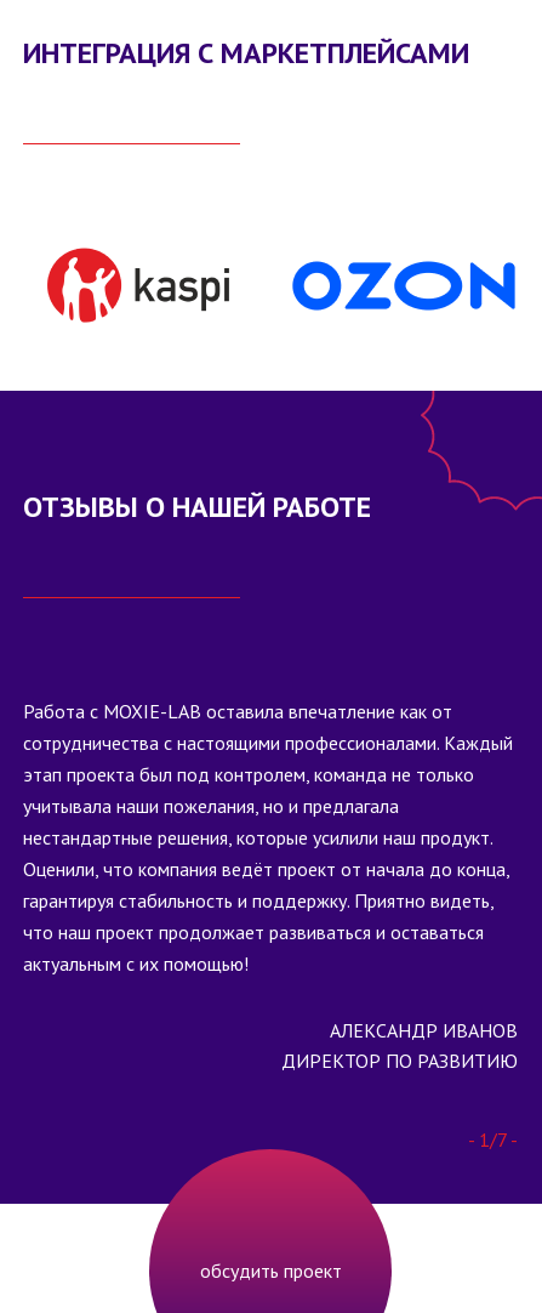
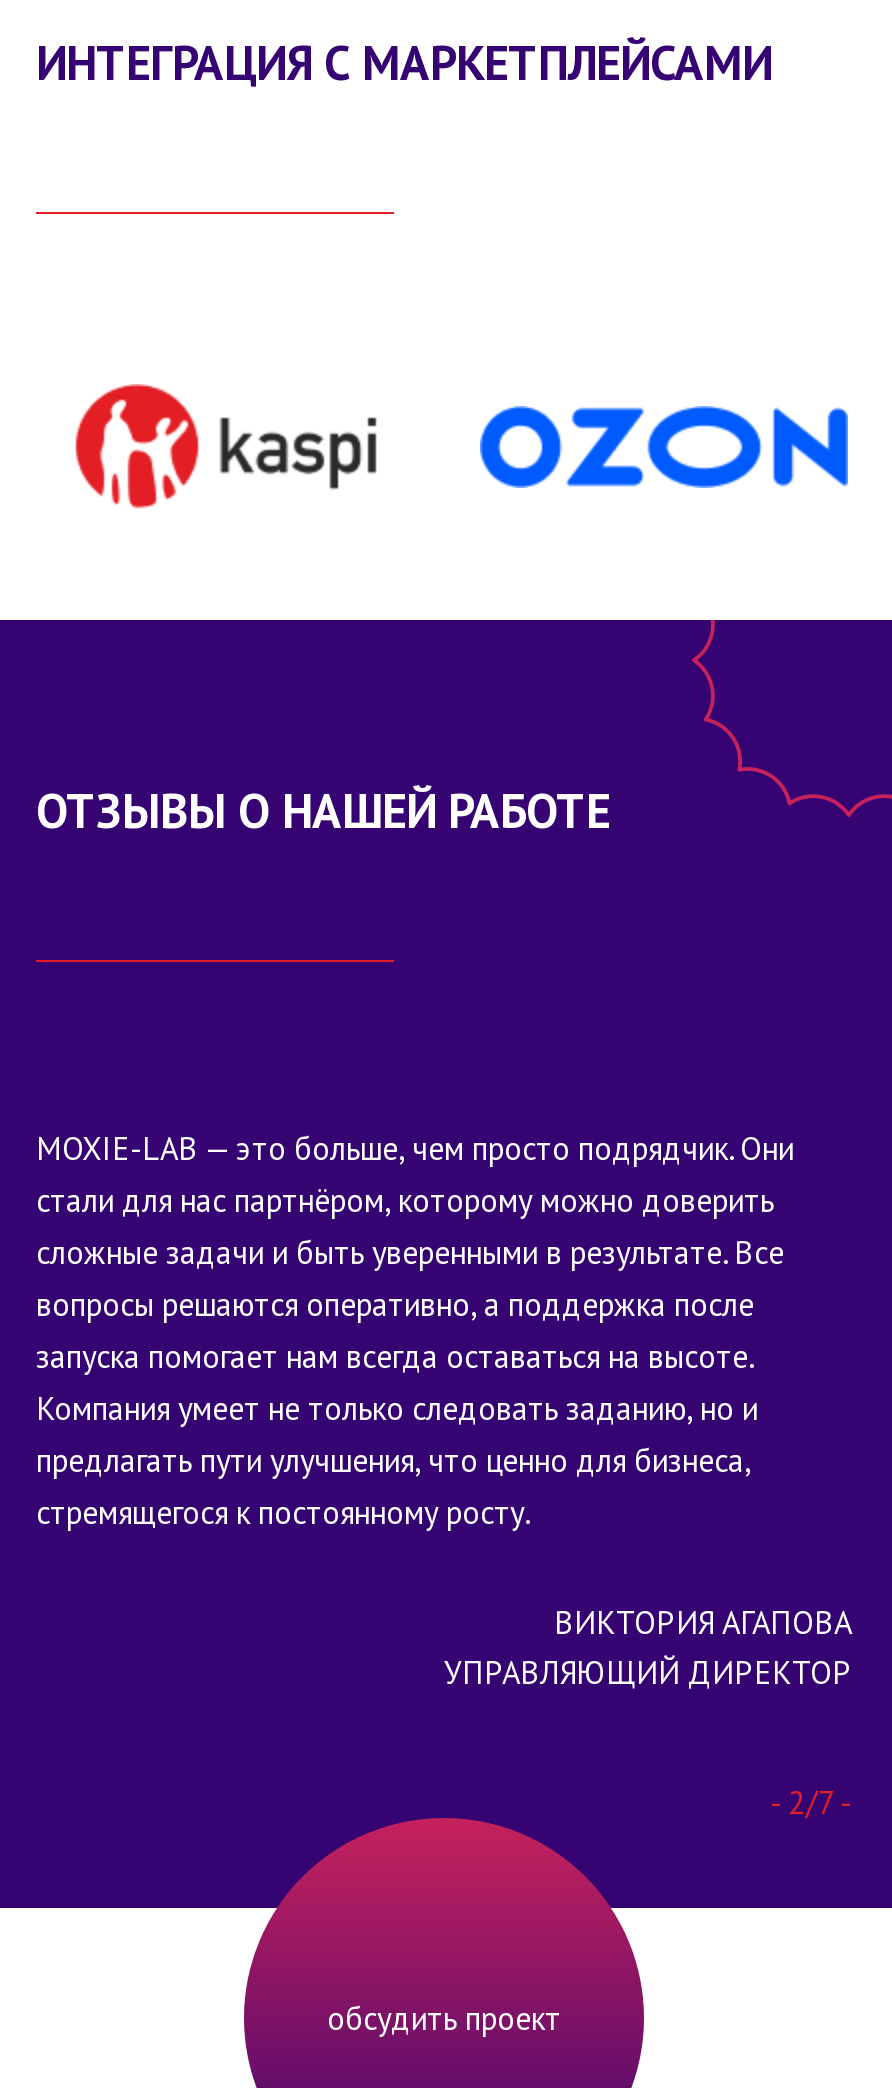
- Работа с MOXIE-LAB оставила впечатление как от
- сотрудничества с настоящими профессионалами. Каждый
- этап проекта был под контролем, команда не только
- учитывала наши пожелания, но и предлагала
- нестандартные решения, которые усилили наш продукт.
- Оценили, что компания ведёт проект от начала до конца,
- гарантируя стабильность и поддержку. Приятно видеть,
- что наш проект продолжает развиваться и оставаться
- актуальным с их помощью!
+ MOXIE-LAB — это больше, чем просто подрядчик. Они
+ стали для нас партнёром, которому можно доверить
+ сложные задачи и быть уверенными в результате. Все
+ вопросы решаются оперативно, а поддержка после
+ запуска помогает нам всегда оставаться на высоте.
+ Компания умеет не только следовать заданию, но и
+ предлагать пути улучшения, что ценно для бизнеса,
+ стремящегося к постоянному росту.

- АЛЕКСАНДР ИВАНОВ
- ДИРЕКТОР ПО РАЗВИТИЮ
+ ВИКТОРИЯ АГАПОВА
+ УПРАВЛЯЮЩИЙ ДИРЕКТОР

- - 1/7 -
+ - 2/7 -
